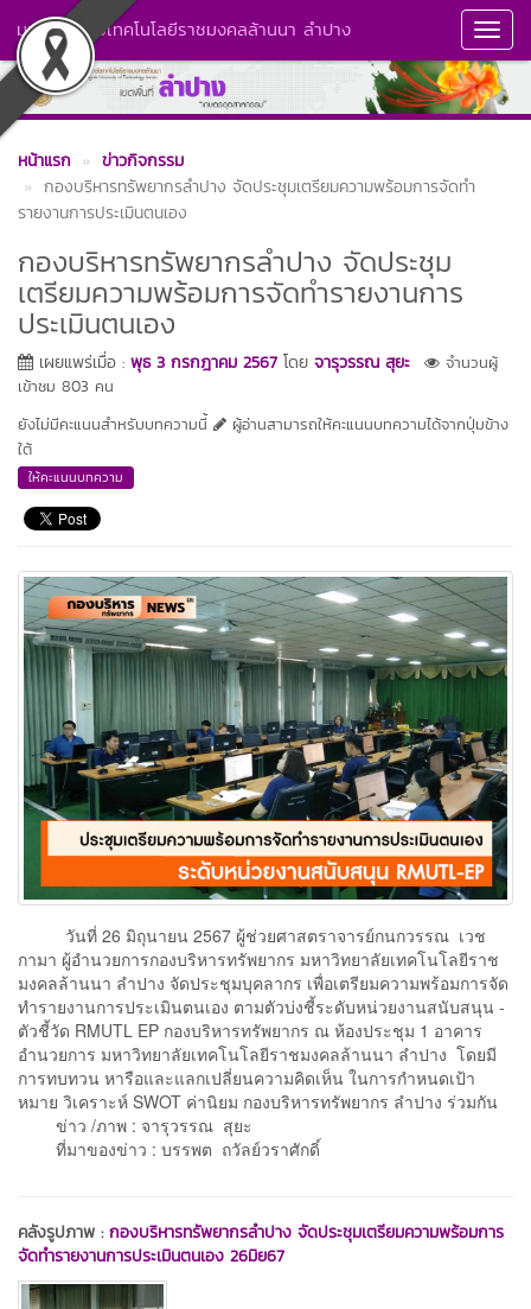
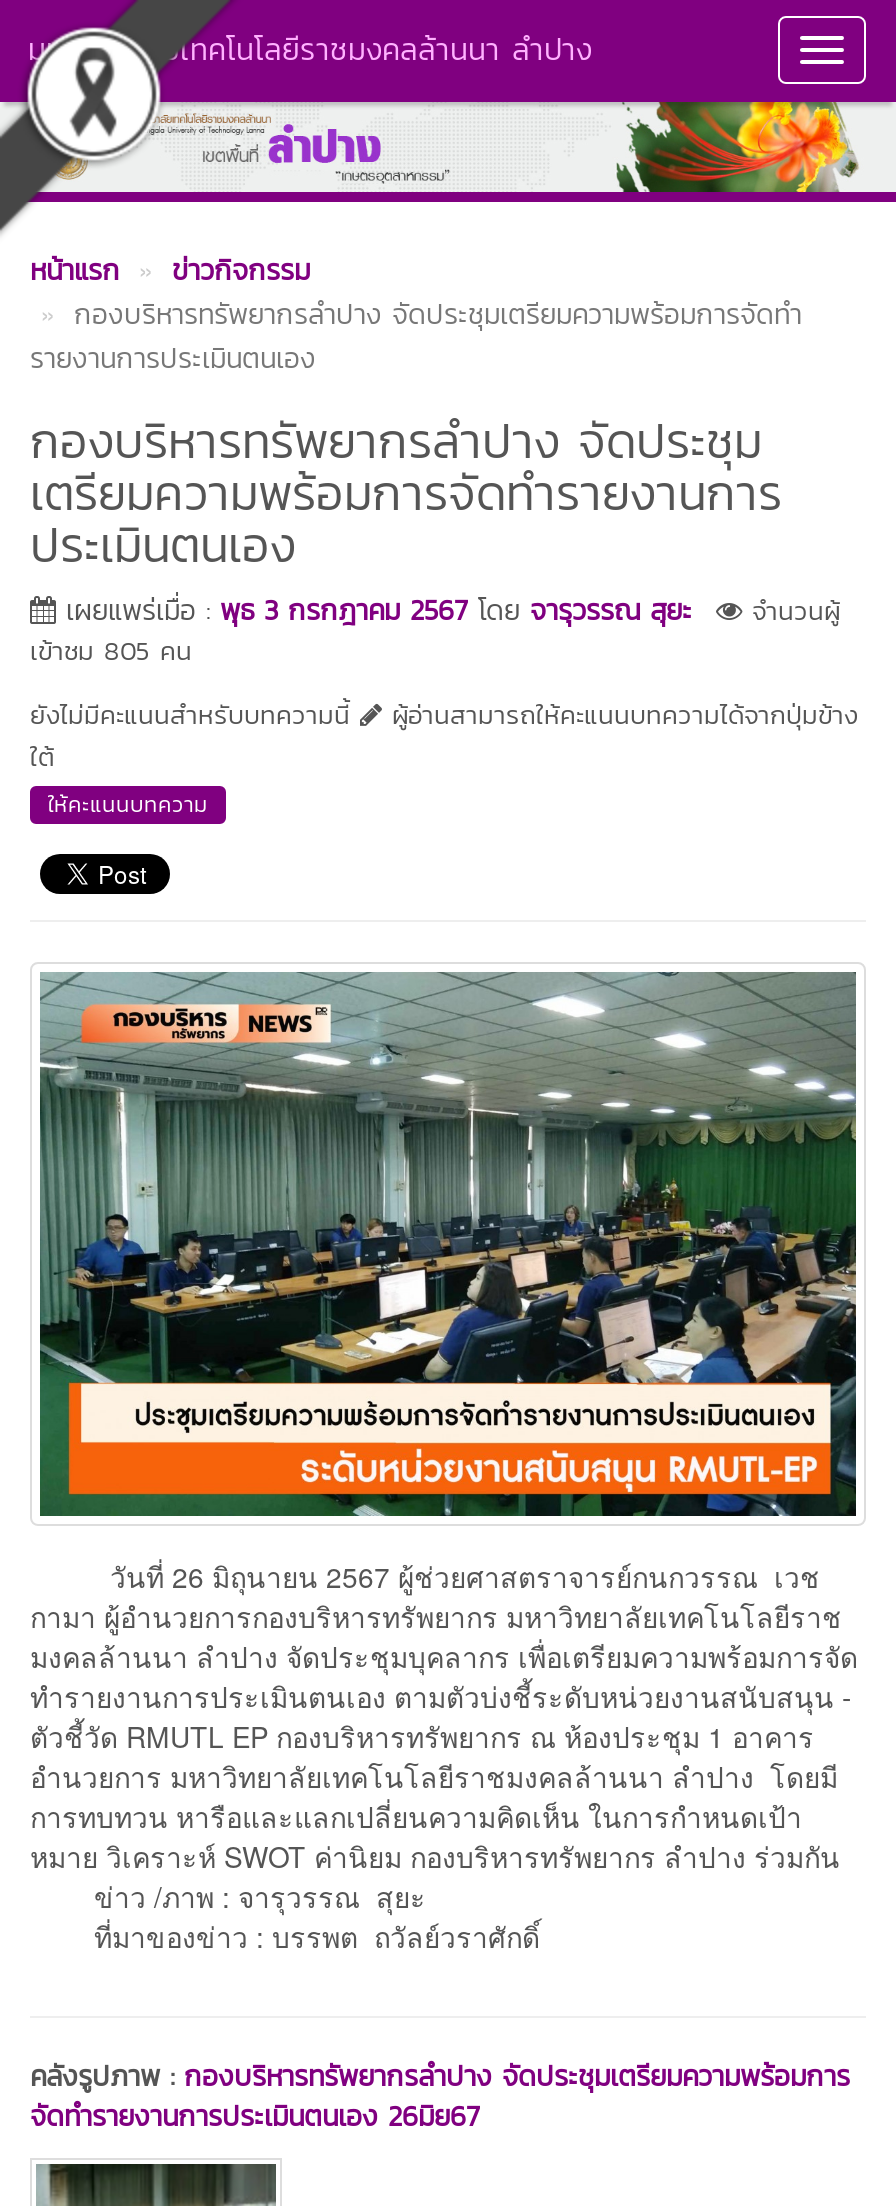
- เข้าชม 803 คน
+ เข้าชม 805 คน
